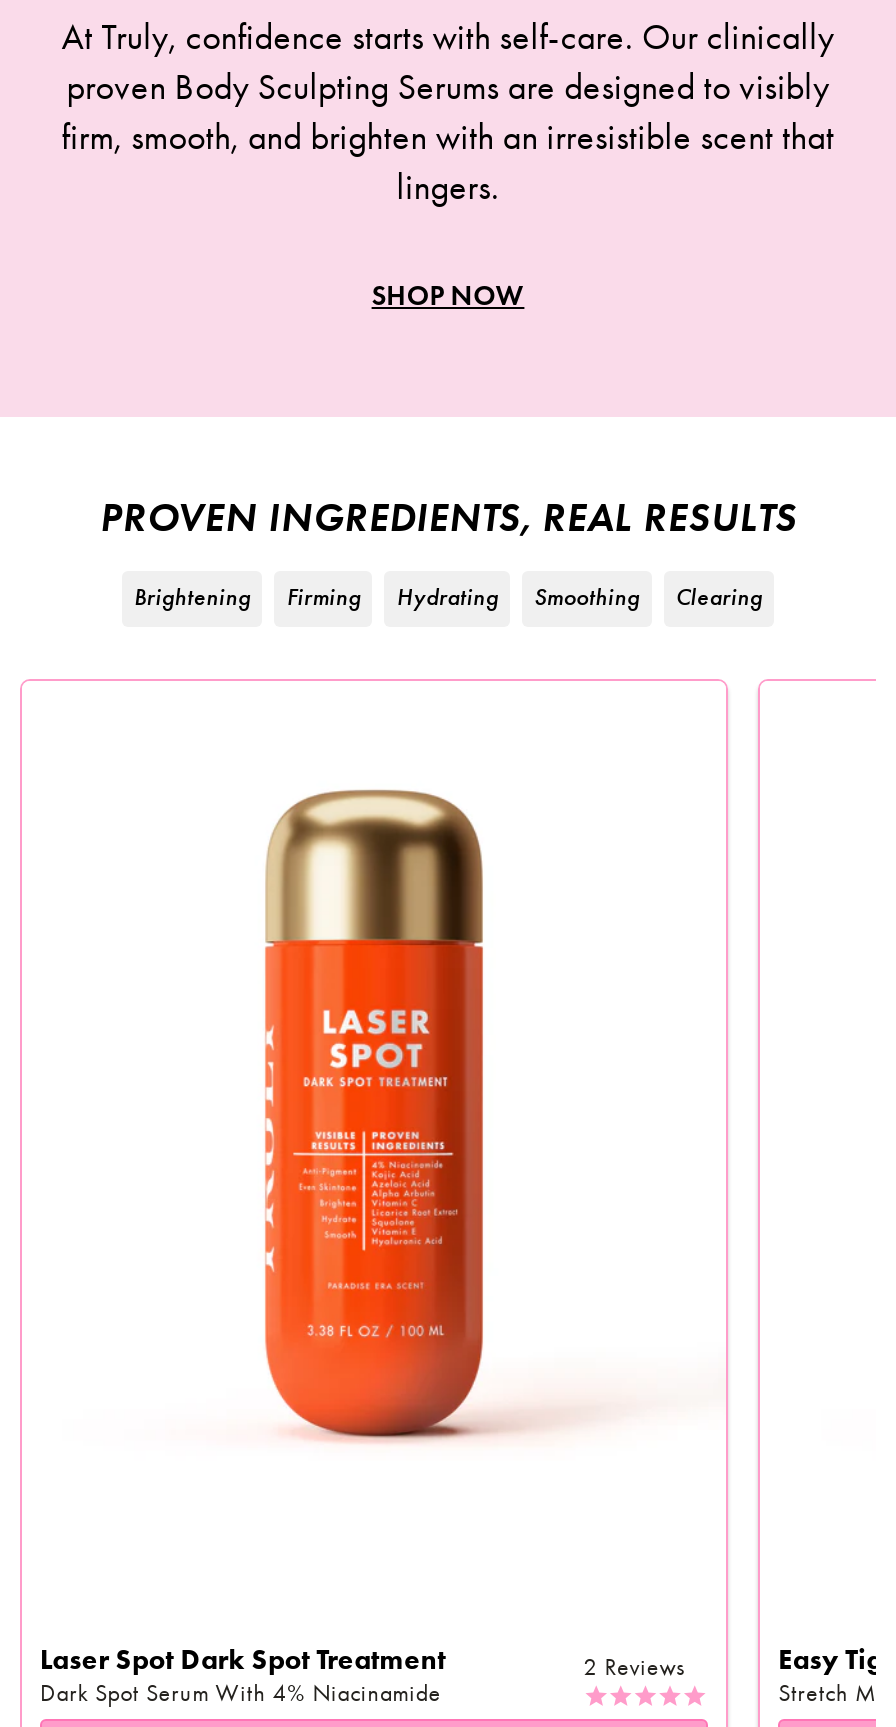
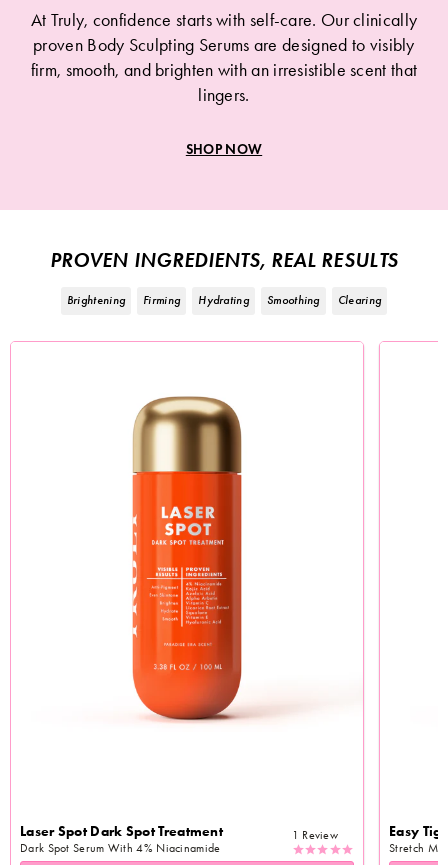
- 2 Reviews
+ 1 Review
